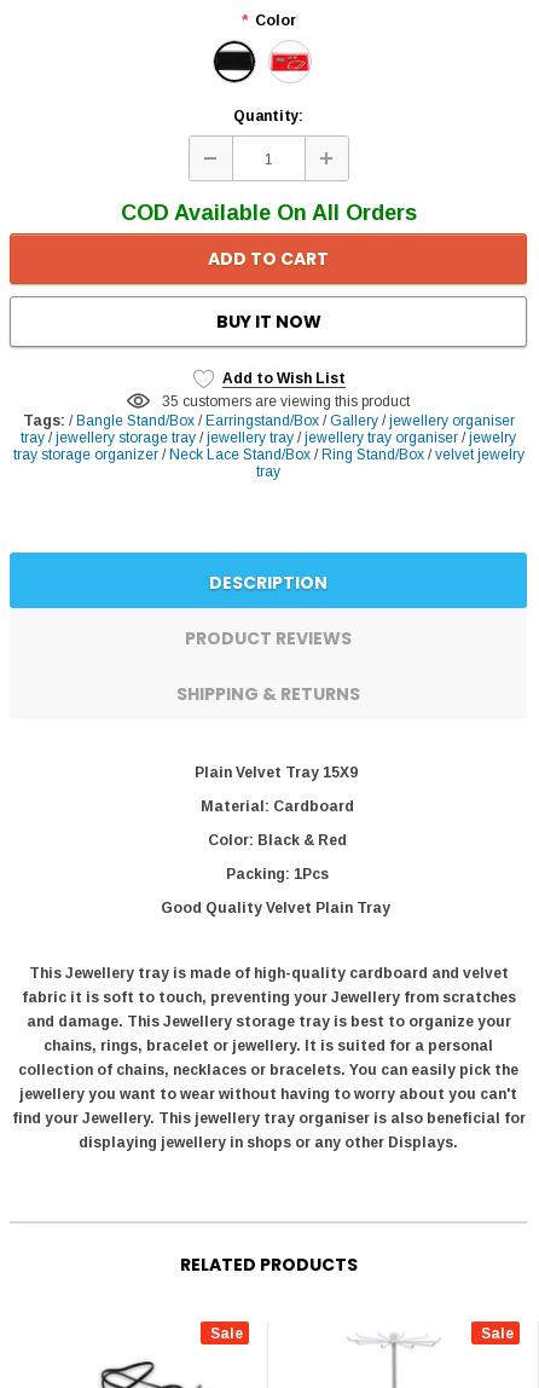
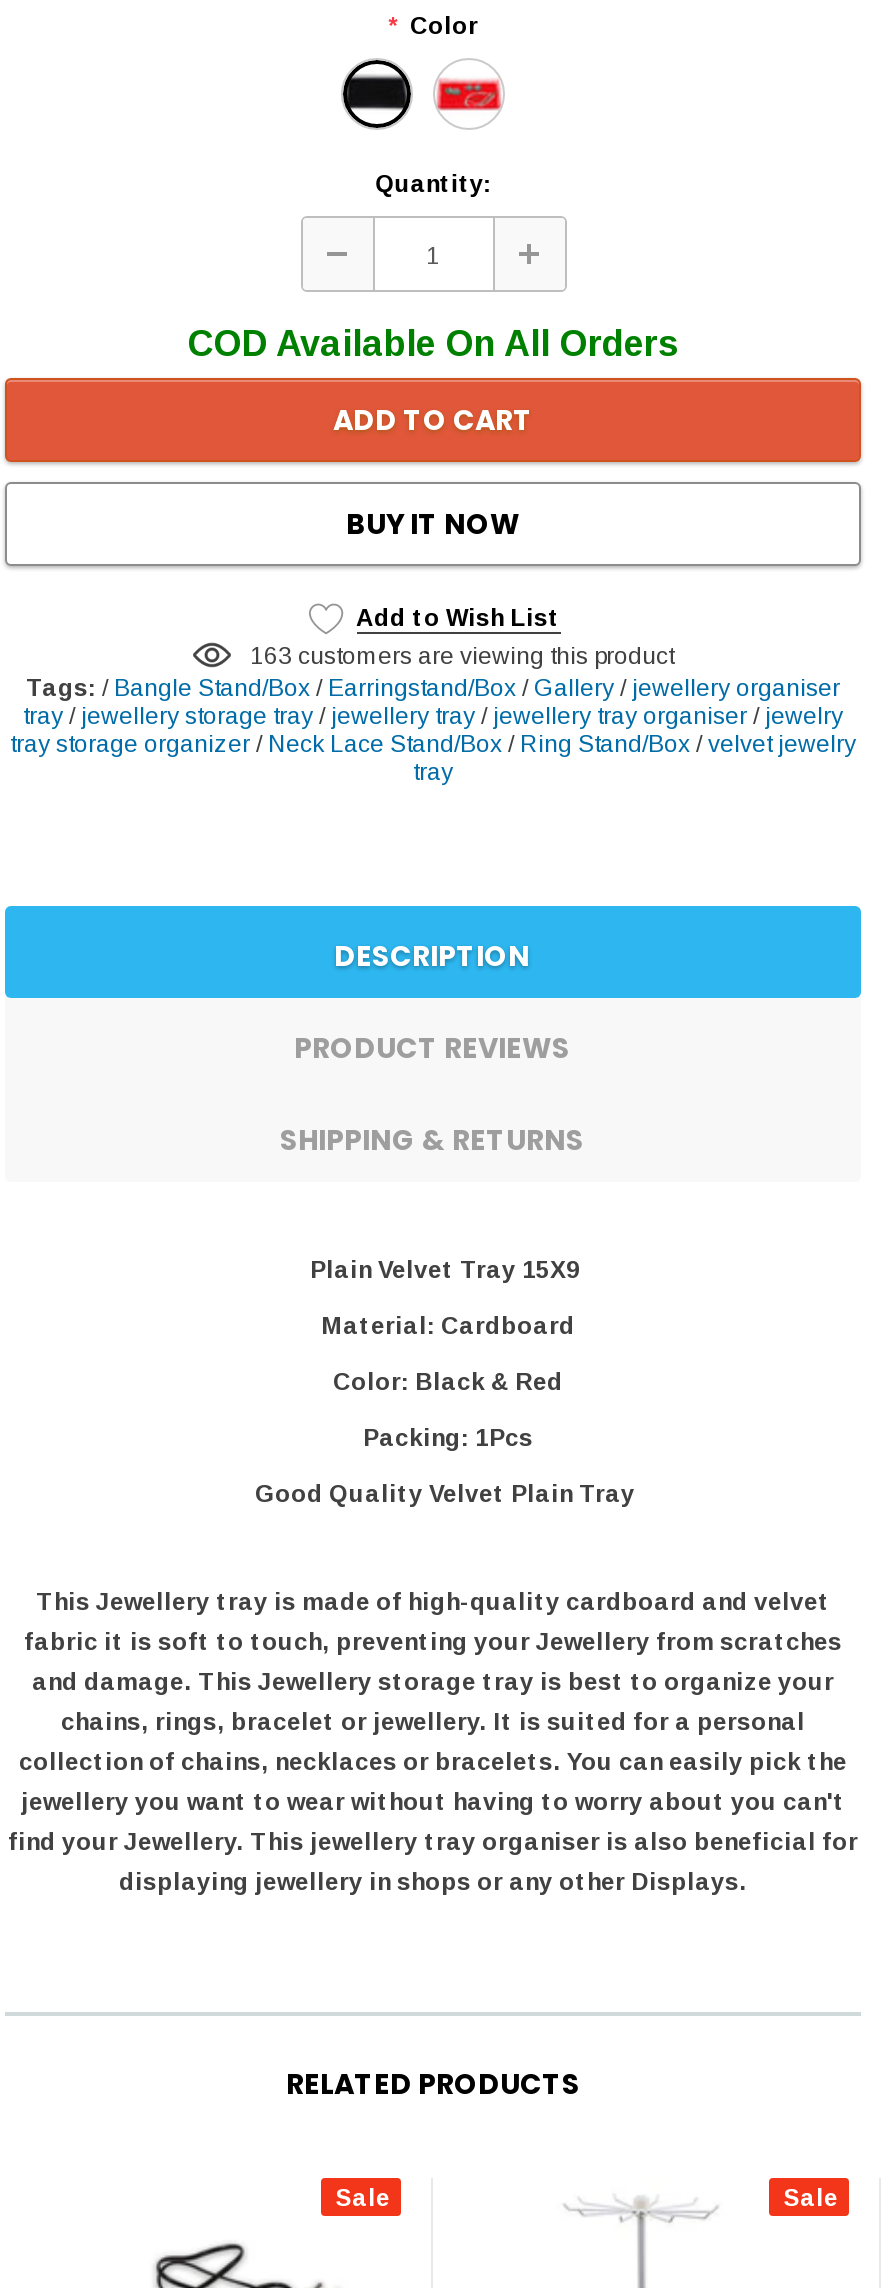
- 35 customers are viewing this product
+ 163 customers are viewing this product
